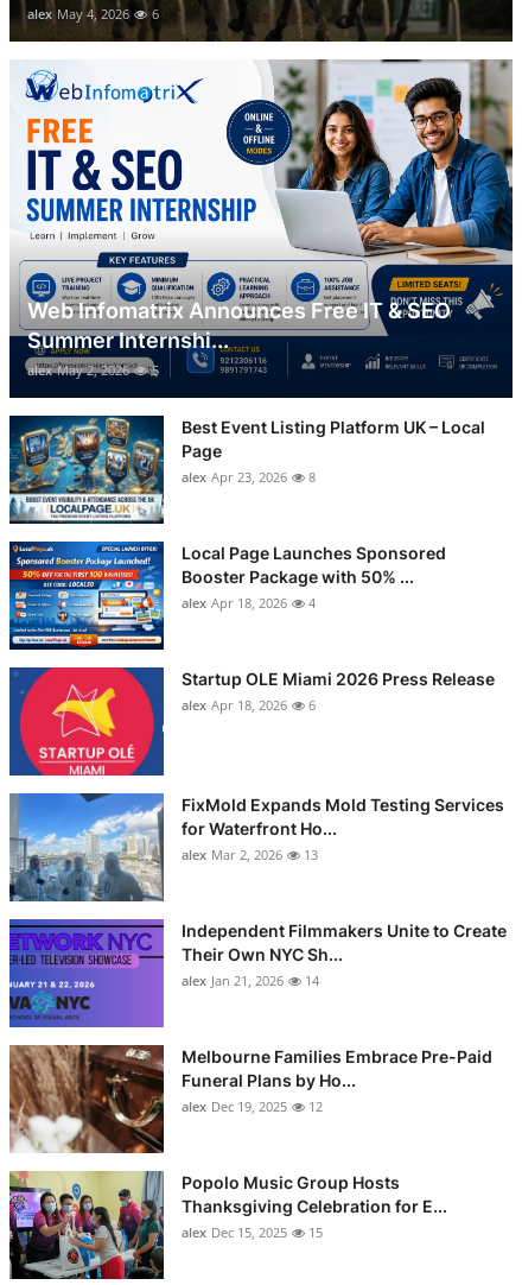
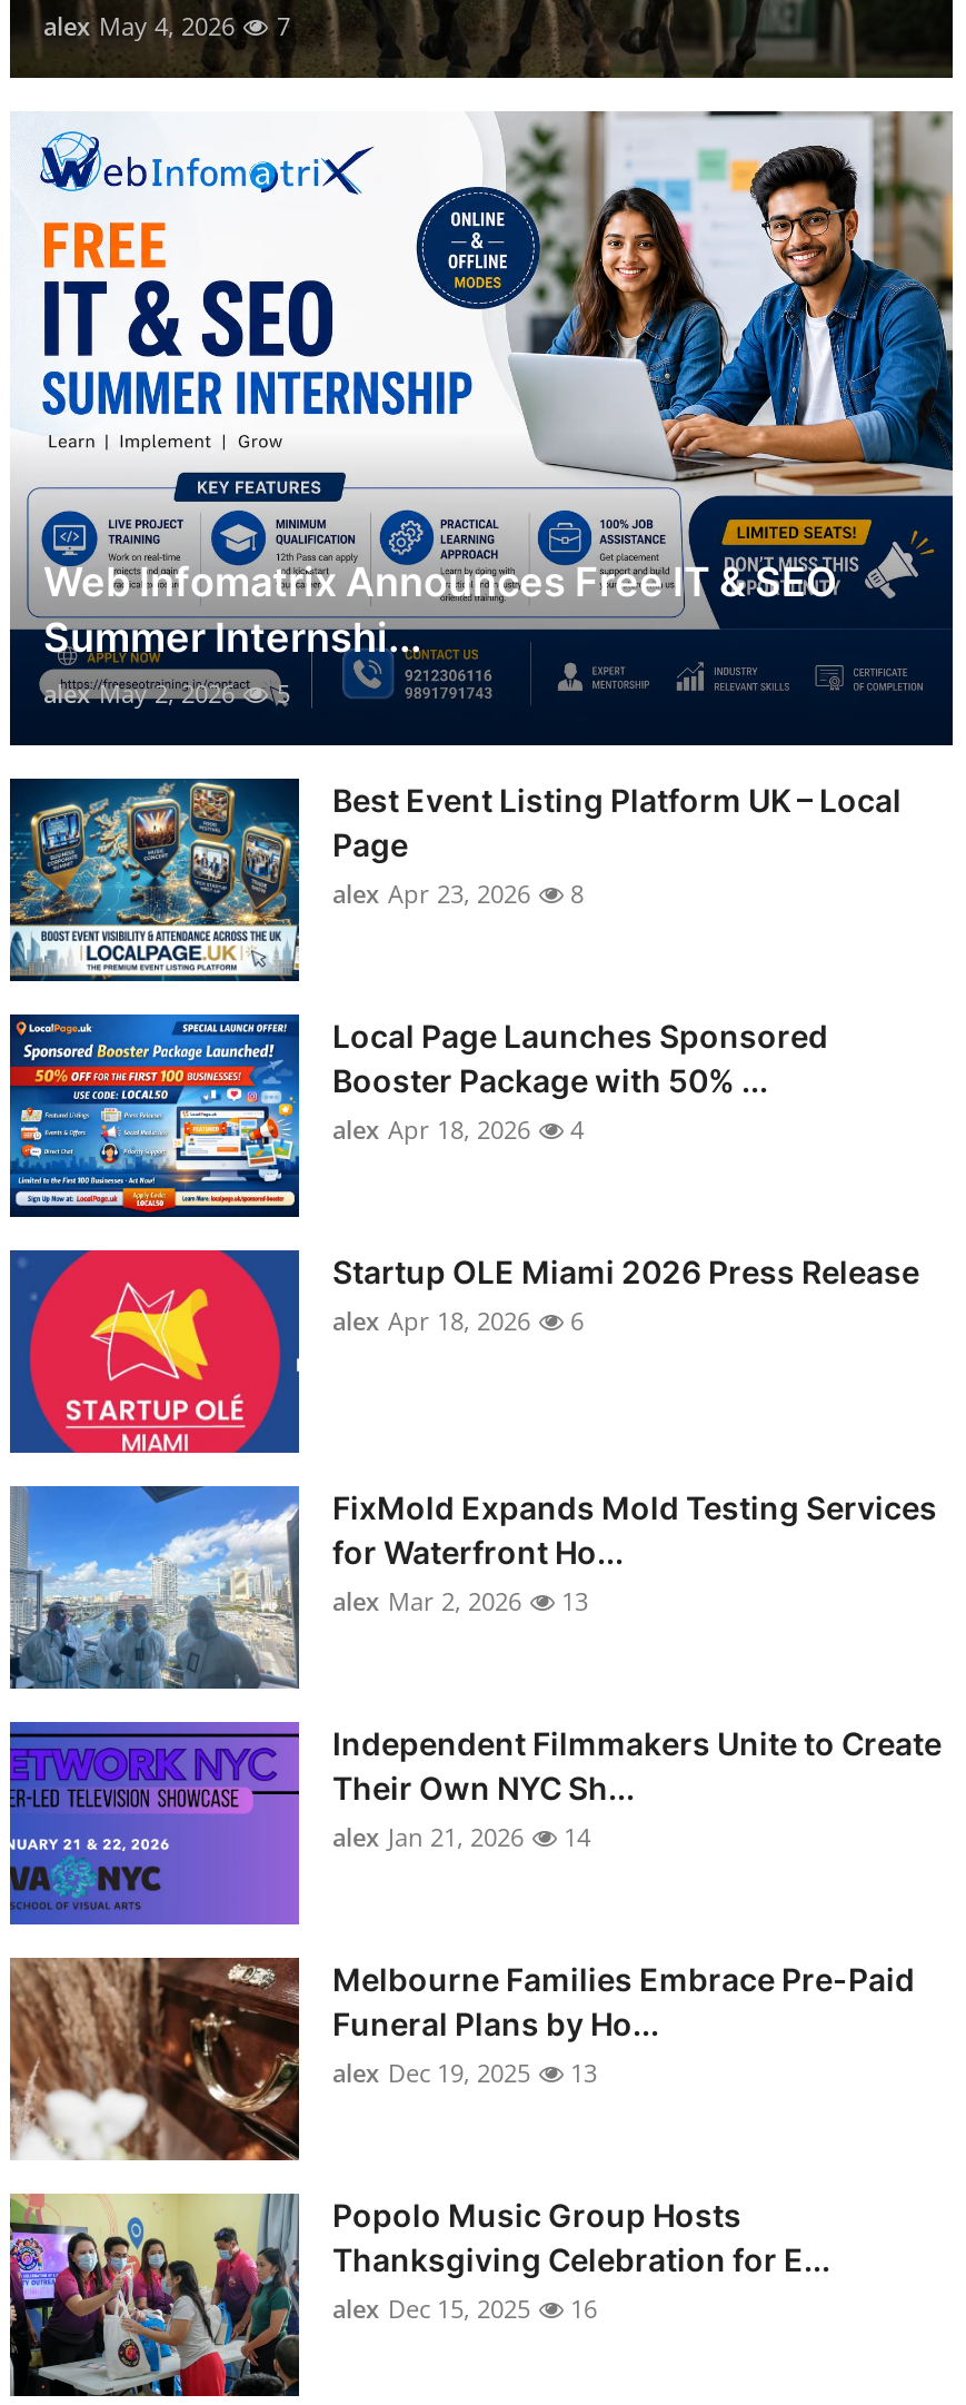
- alex May 4, 2026 6
+ alex May 4, 2026 7

- alex Dec 19, 2025 12
+ alex Dec 19, 2025 13

- alex Dec 15, 2025 15
+ alex Dec 15, 2025 16
